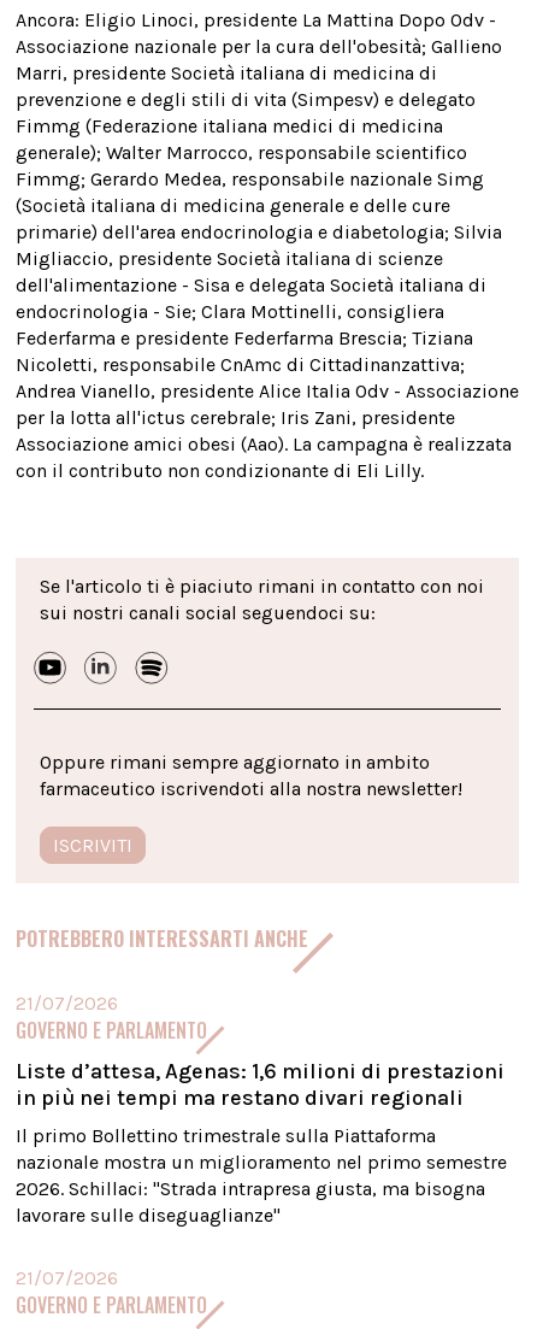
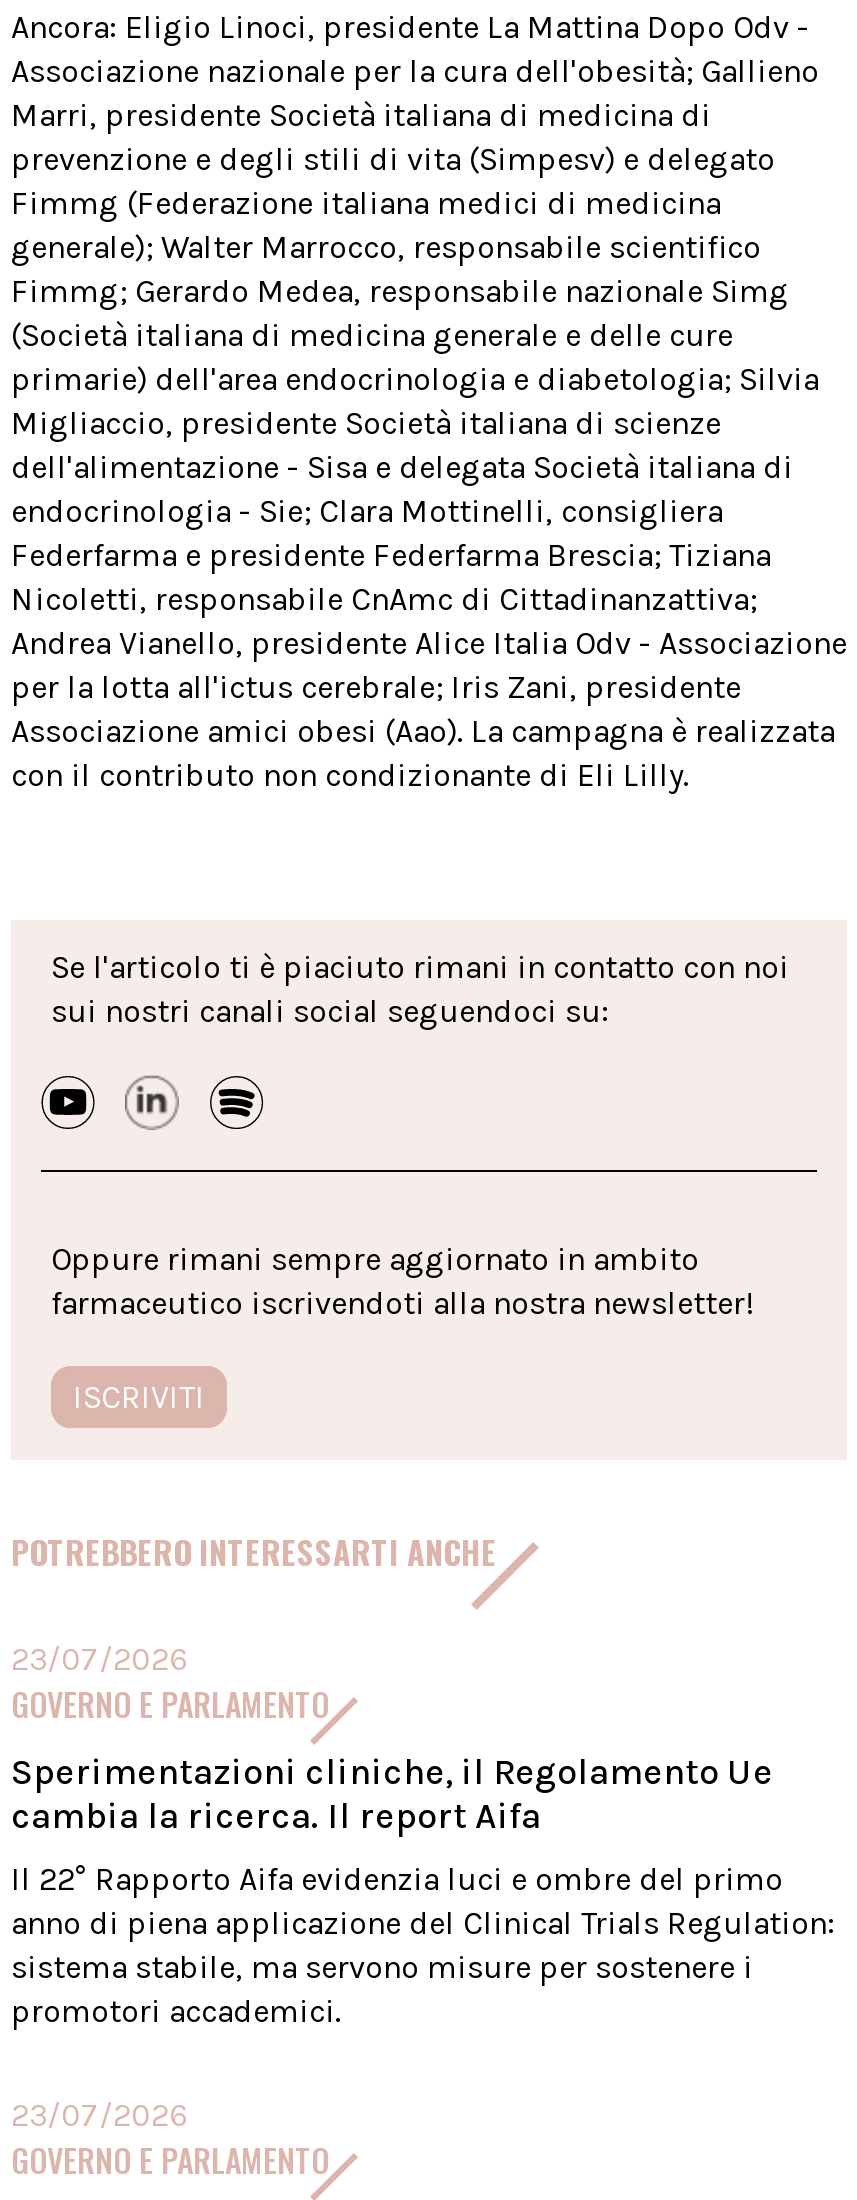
- 21/07/2026
+ 23/07/2026

- Liste d’attesa, Agenas: 1,6 milioni di prestazioni
- in più nei tempi ma restano divari regionali
+ Sperimentazioni cliniche, il Regolamento Ue
+ cambia la ricerca. Il report Aifa

- Il primo Bollettino trimestrale sulla Piattaforma
- nazionale mostra un miglioramento nel primo semestre
- 2026. Schillaci: "Strada intrapresa giusta, ma bisogna
- lavorare sulle diseguaglianze"
+ Il 22° Rapporto Aifa evidenzia luci e ombre del primo
+ anno di piena applicazione del Clinical Trials Regulation:
+ sistema stabile, ma servono misure per sostenere i
+ promotori accademici.

- 21/07/2026
+ 23/07/2026
